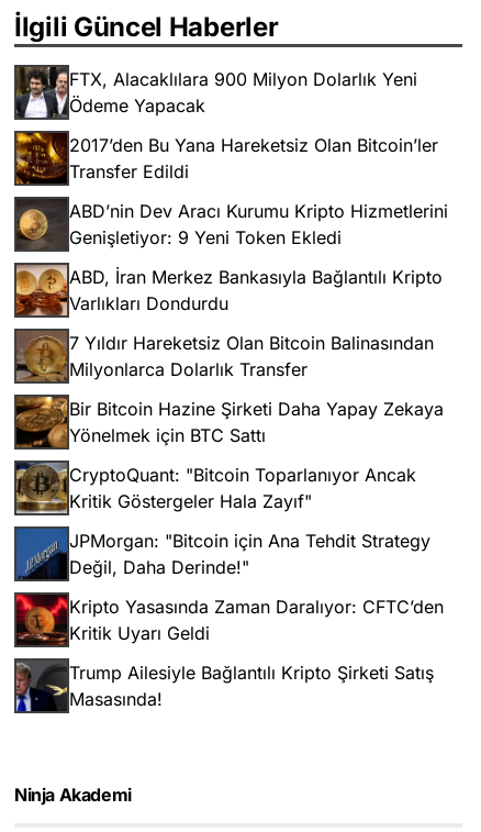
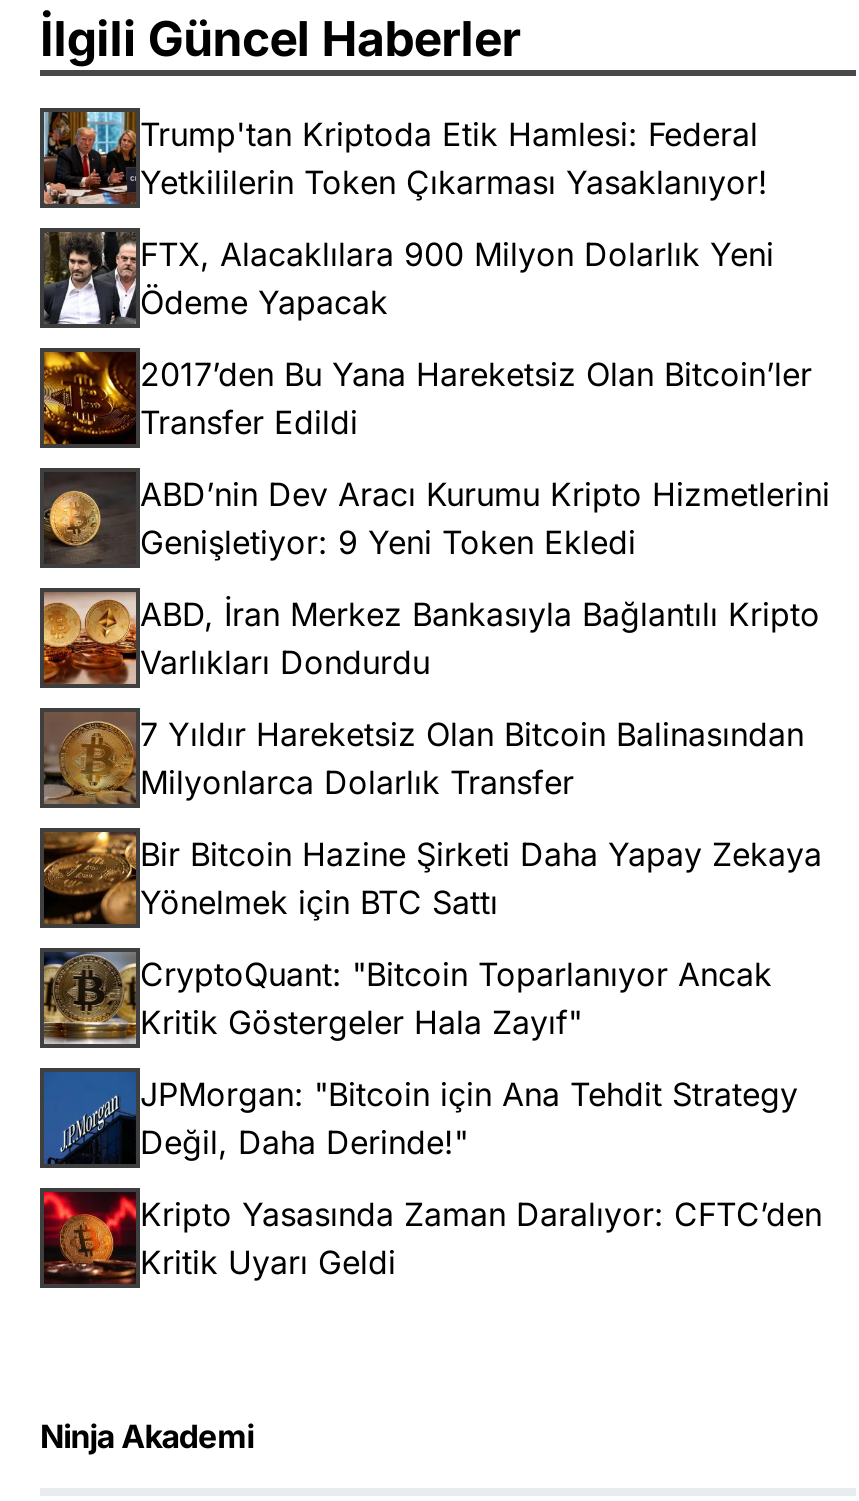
+ [image]
+ Trump'tan Kriptoda Etik Hamlesi: Federal
+ Yetkililerin Token Çıkarması Yasaklanıyor!

moved down: [image] | FTX, Alacaklılara 900 Milyon Dolarlık Yeni | Ödeme Yapacak | ... | Kripto Yasasında Zaman Daralıyor: CFTC’den | Kritik Uyarı Geldi

- [image]
- Trump Ailesiyle Bağlantılı Kripto Şirketi Satış
- Masasında!
